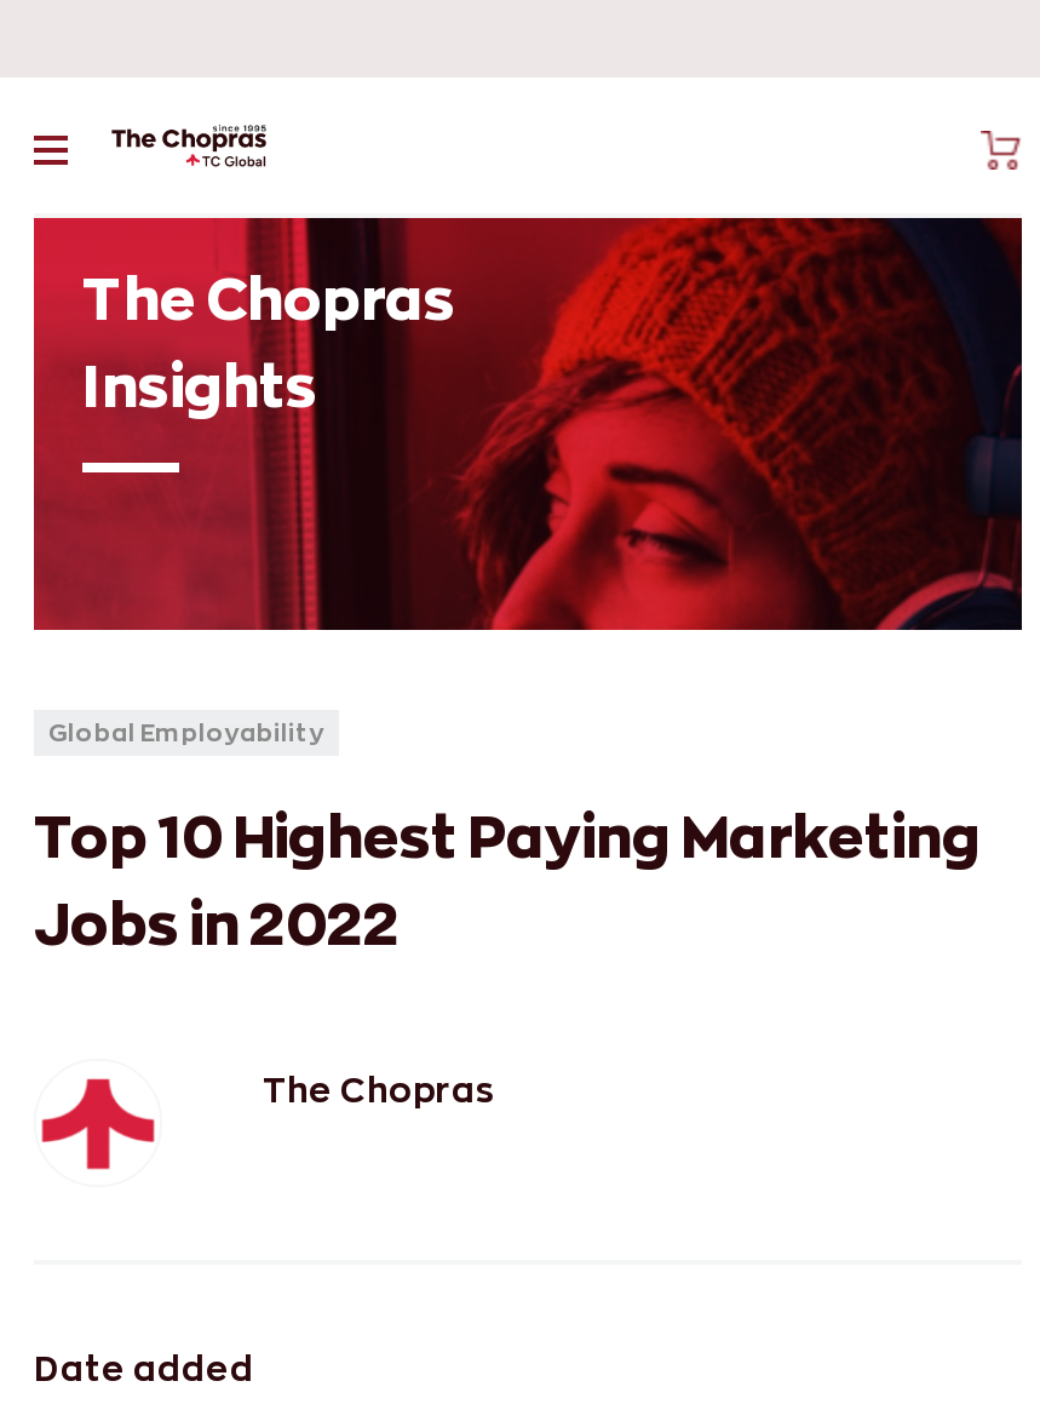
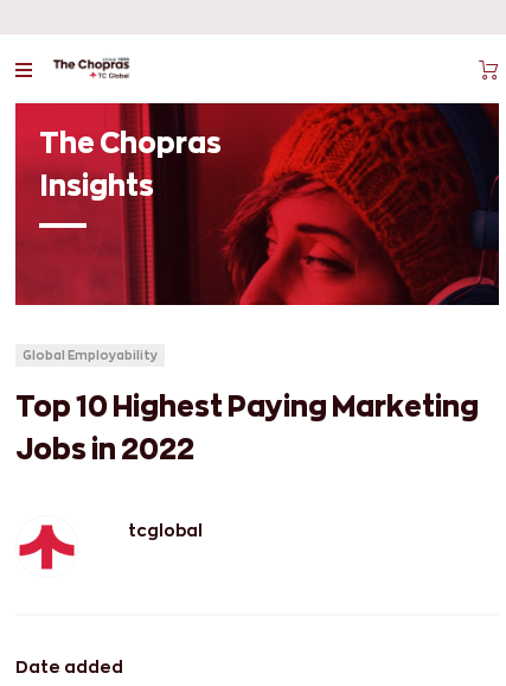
- The Chopras
+ tcglobal
